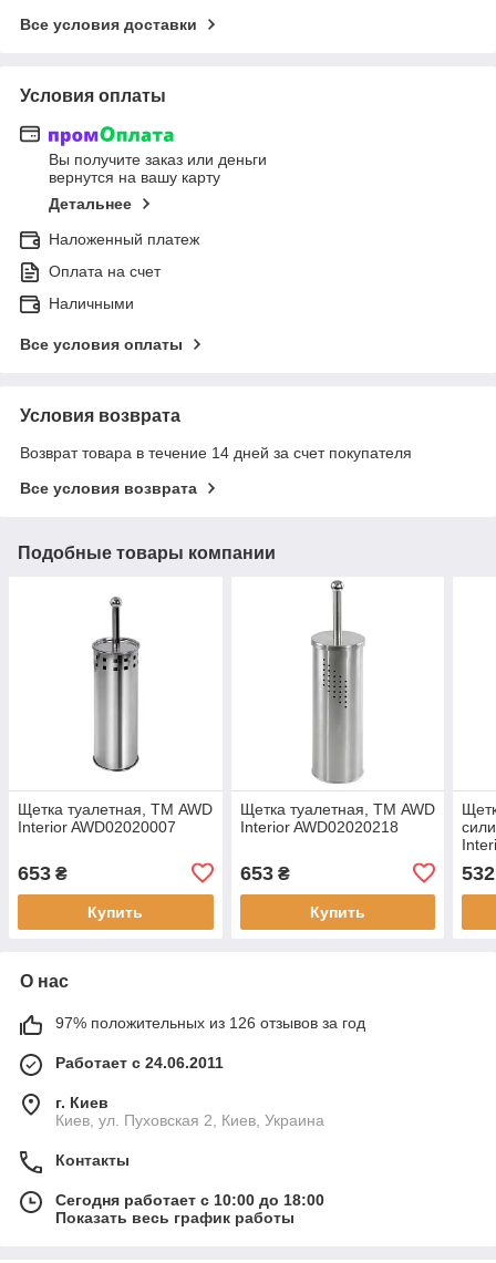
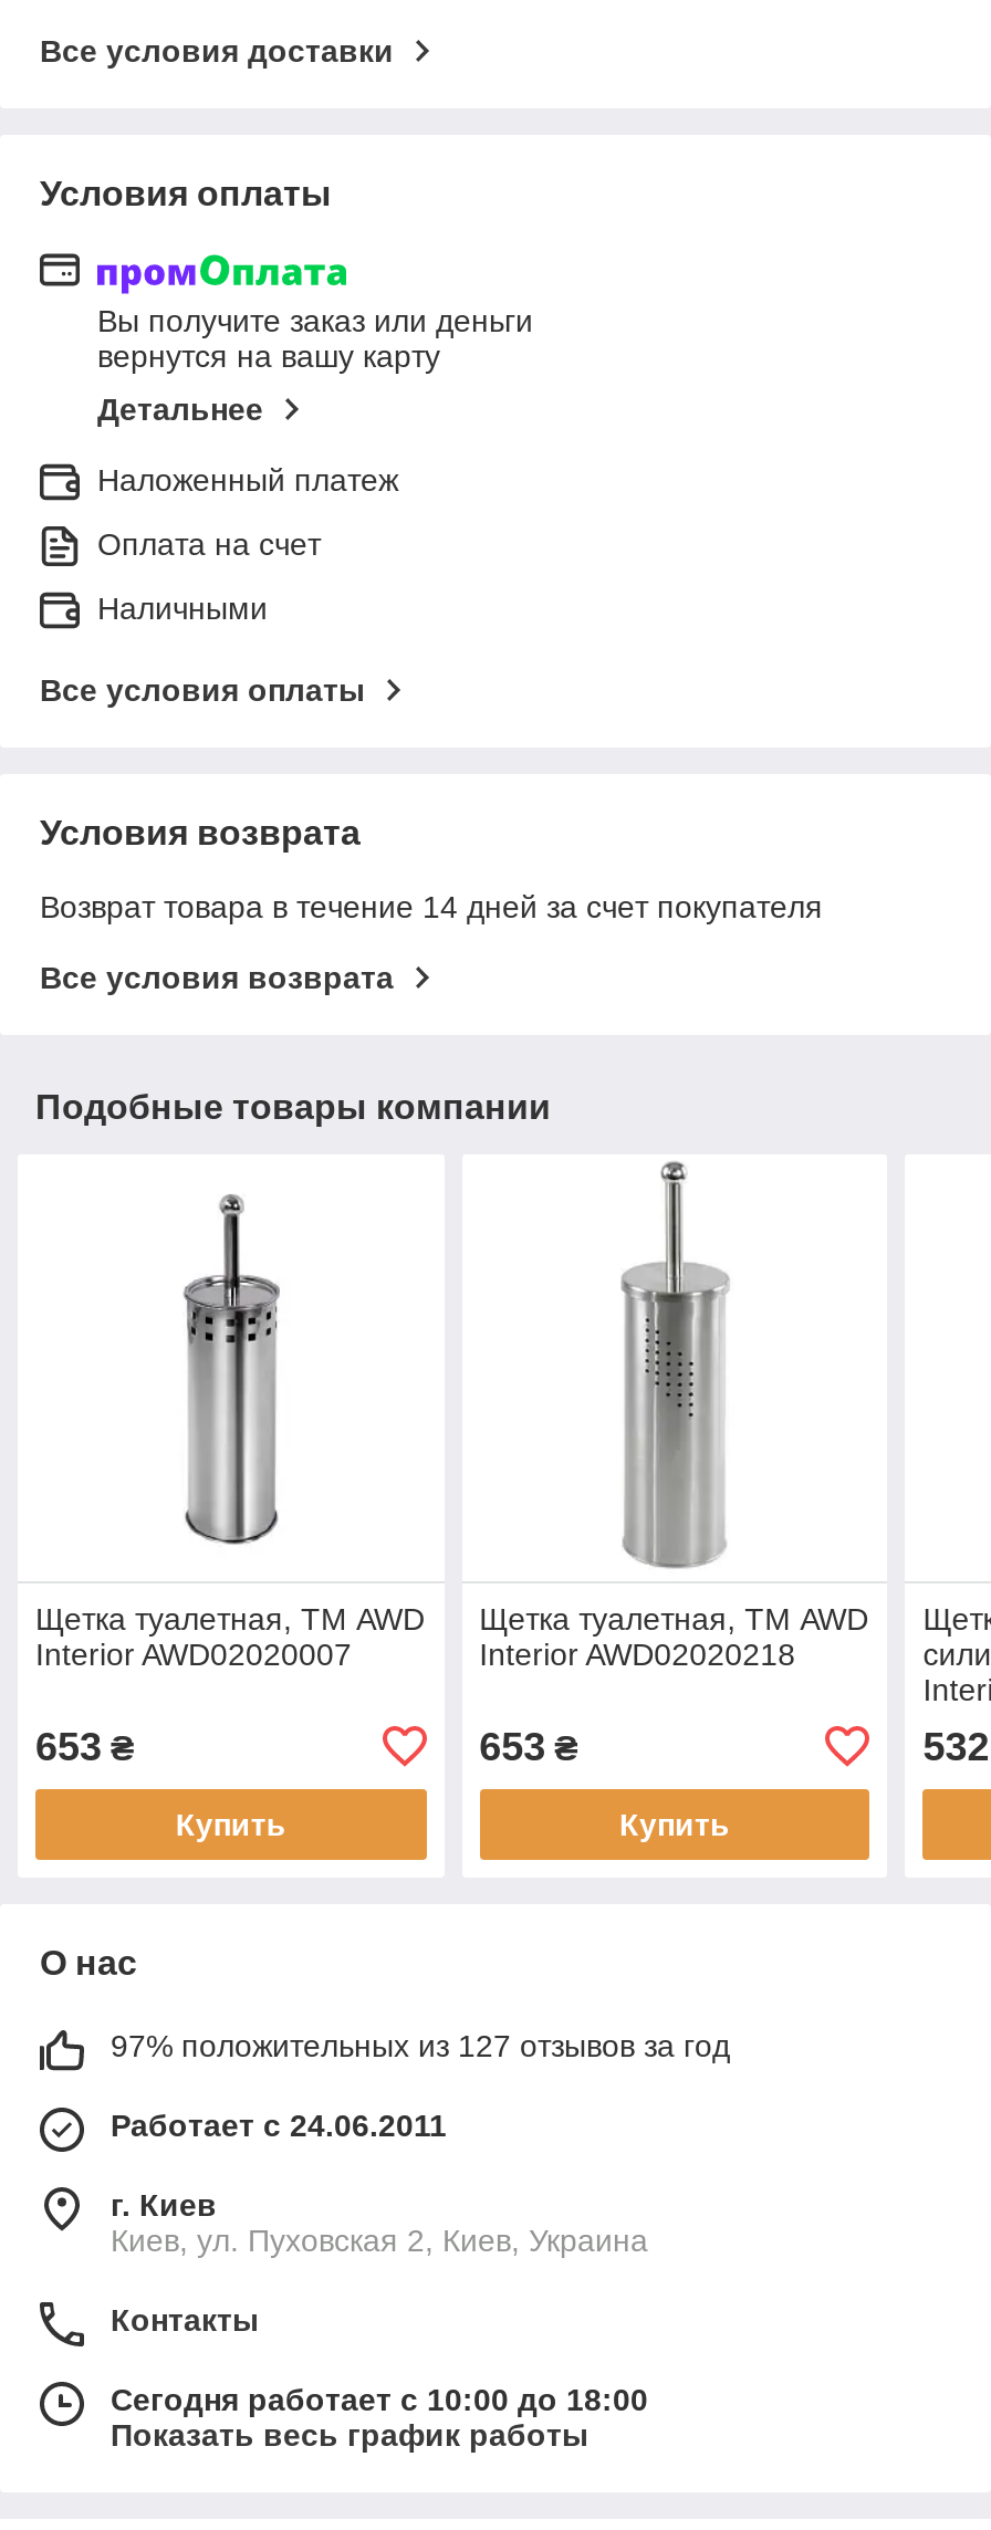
- 97% положительных из 126 отзывов за год
+ 97% положительных из 127 отзывов за год
